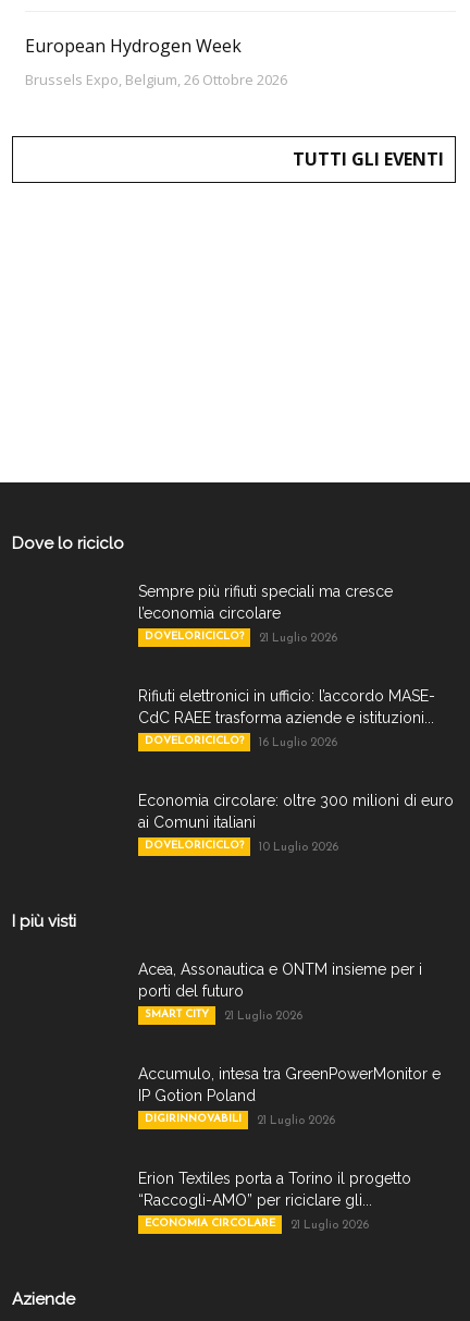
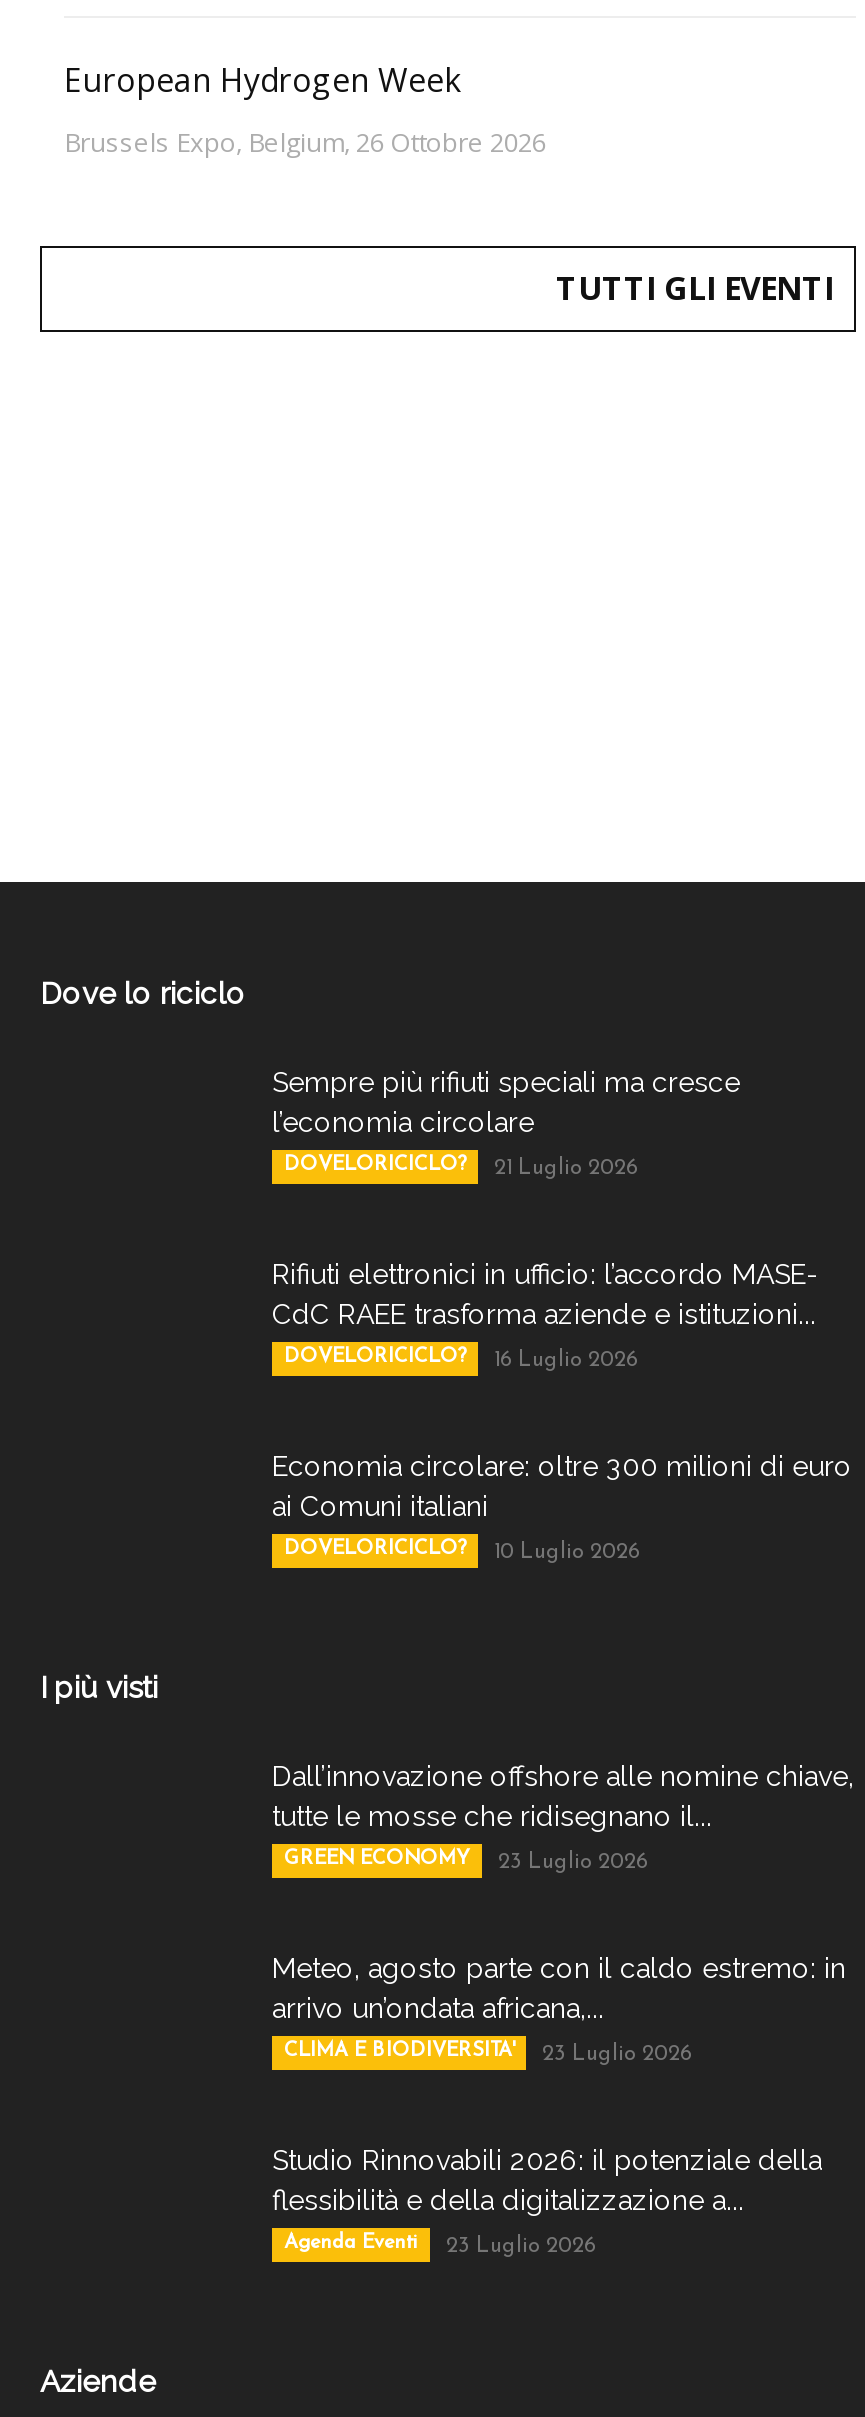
- Acea, Assonautica e ONTM insieme per i
- porti del futuro
+ Dall’innovazione offshore alle nomine chiave,
+ tutte le mosse che ridisegnano il...

- SMART CITY
- 21 Luglio 2026
+ GREEN ECONOMY
+ 23 Luglio 2026

- Accumulo, intesa tra GreenPowerMonitor e
- IP Gotion Poland
+ Meteo, agosto parte con il caldo estremo: in
+ arrivo un’ondata africana,...

- DIGIRINNOVABILI
- 21 Luglio 2026
+ CLIMA E BIODIVERSITA'
+ 23 Luglio 2026

- Erion Textiles porta a Torino il progetto
- “Raccogli-AMO” per riciclare gli...
+ Studio Rinnovabili 2026: il potenziale della
+ flessibilità e della digitalizzazione a...

- ECONOMIA CIRCOLARE
- 21 Luglio 2026
+ Agenda Eventi
+ 23 Luglio 2026
